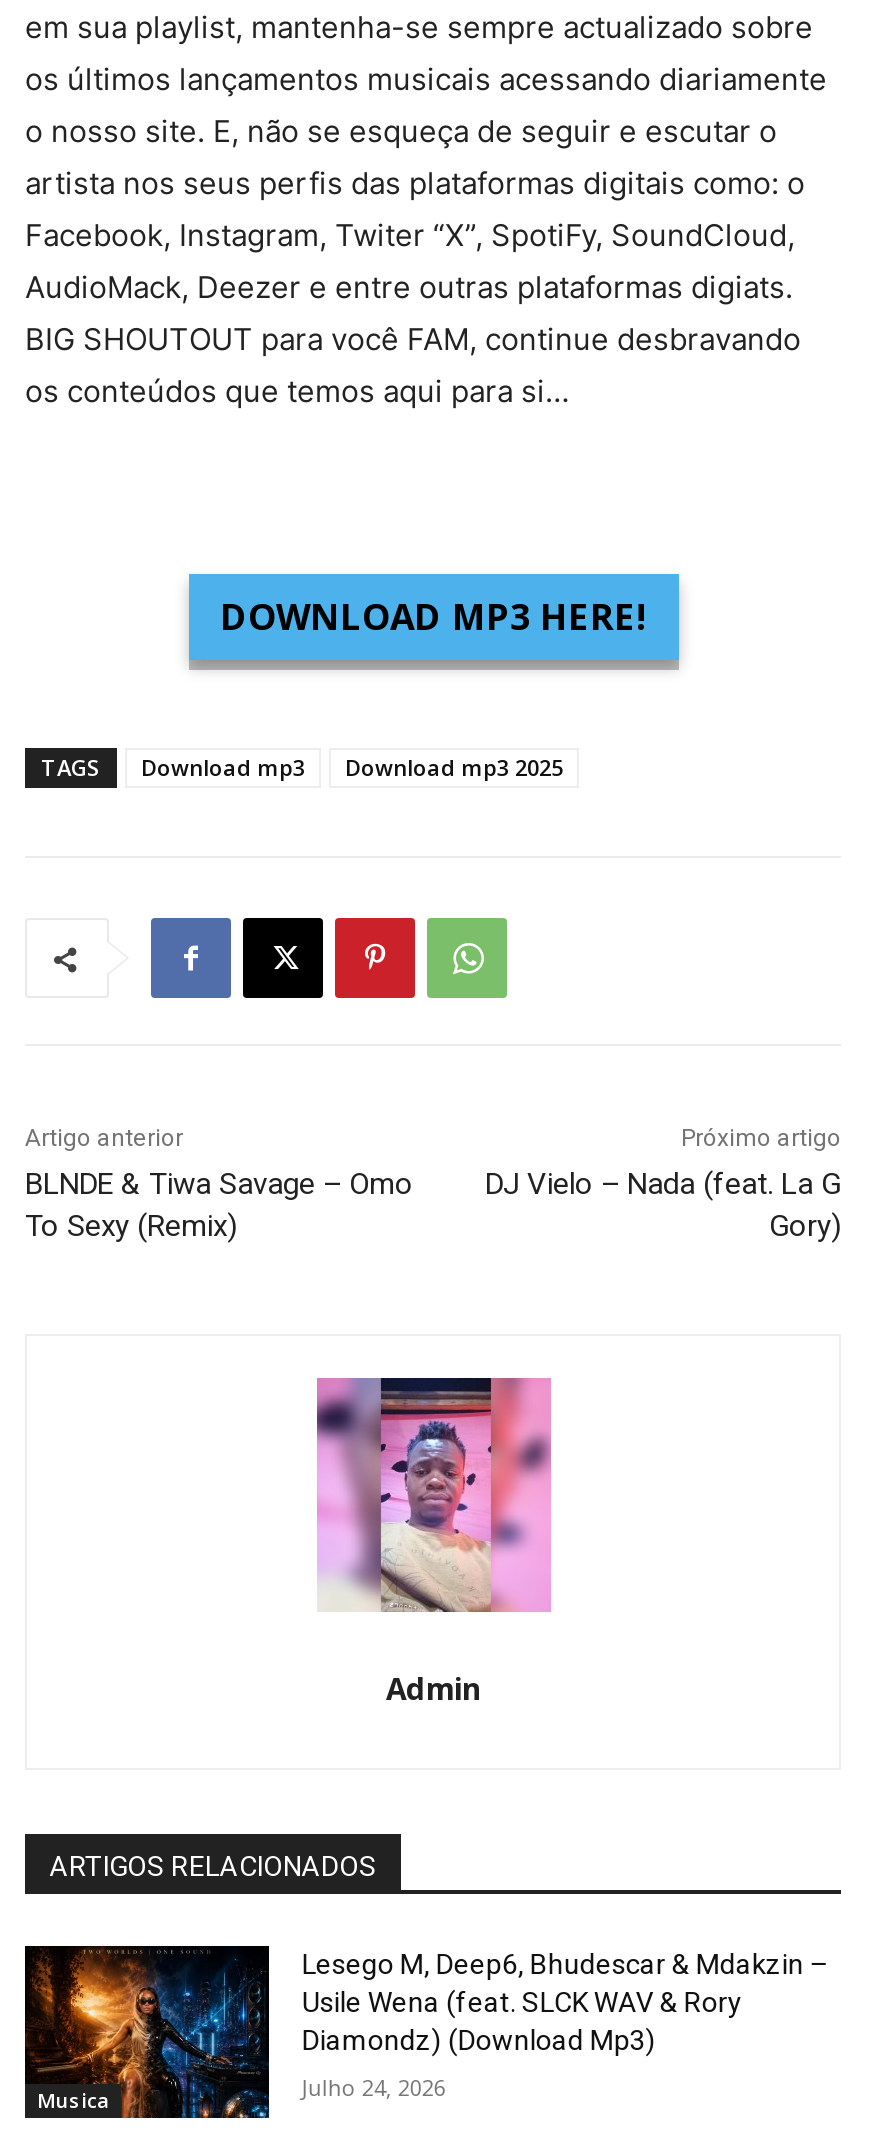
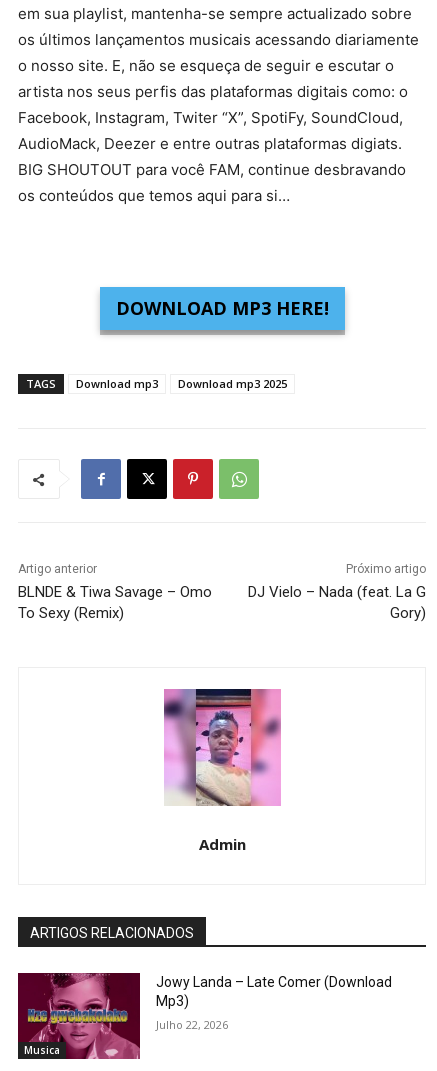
- [image]
- Lesego M, Deep6, Bhudescar & Mdakzin –
- Usile Wena (feat. SLCK WAV & Rory
- Diamondz) (Download Mp3)
+ [image]
+ Jowy Landa – Late Comer (Download
+ Mp3)

- Julho 24, 2026
+ Julho 22, 2026
